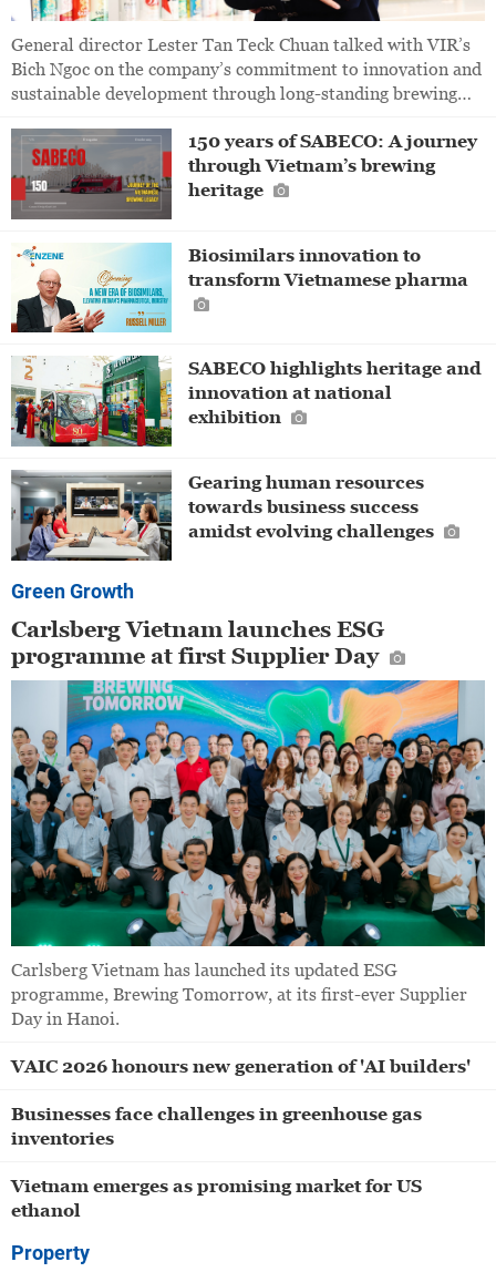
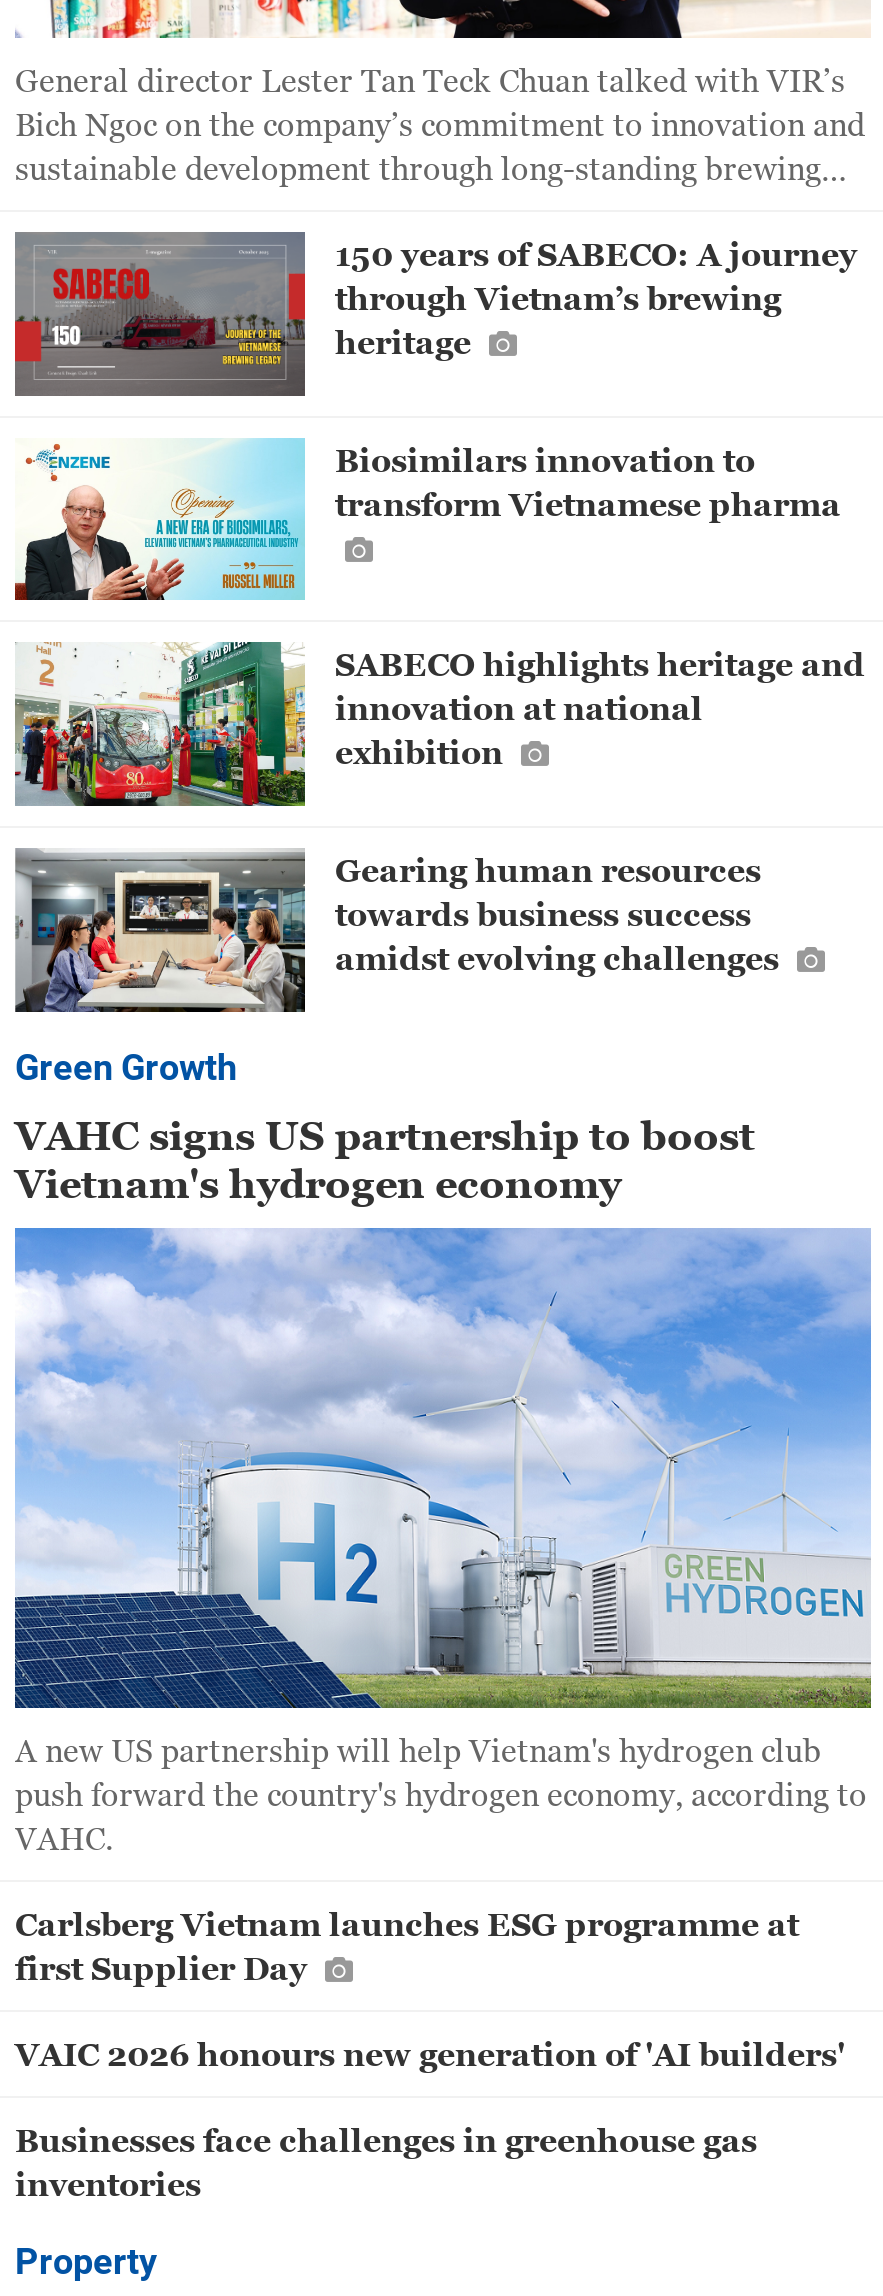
- Carlsberg Vietnam launches ESG
- programme at first Supplier Day
+ VAHC signs US partnership to boost
+ Vietnam's hydrogen economy

- [image]
+ [image]

- Carlsberg Vietnam has launched its updated ESG
- programme, Brewing Tomorrow, at its first-ever Supplier
- Day in Hanoi.
+ A new US partnership will help Vietnam's hydrogen club
+ push forward the country's hydrogen economy, according to
+ VAHC.
+ Carlsberg Vietnam launches ESG programme at
+ first Supplier Day

moved down: VAIC 2026 honours new generation of 'AI builders' | Businesses face challenges in greenhouse gas | inventories

- Vietnam emerges as promising market for US
- ethanol
